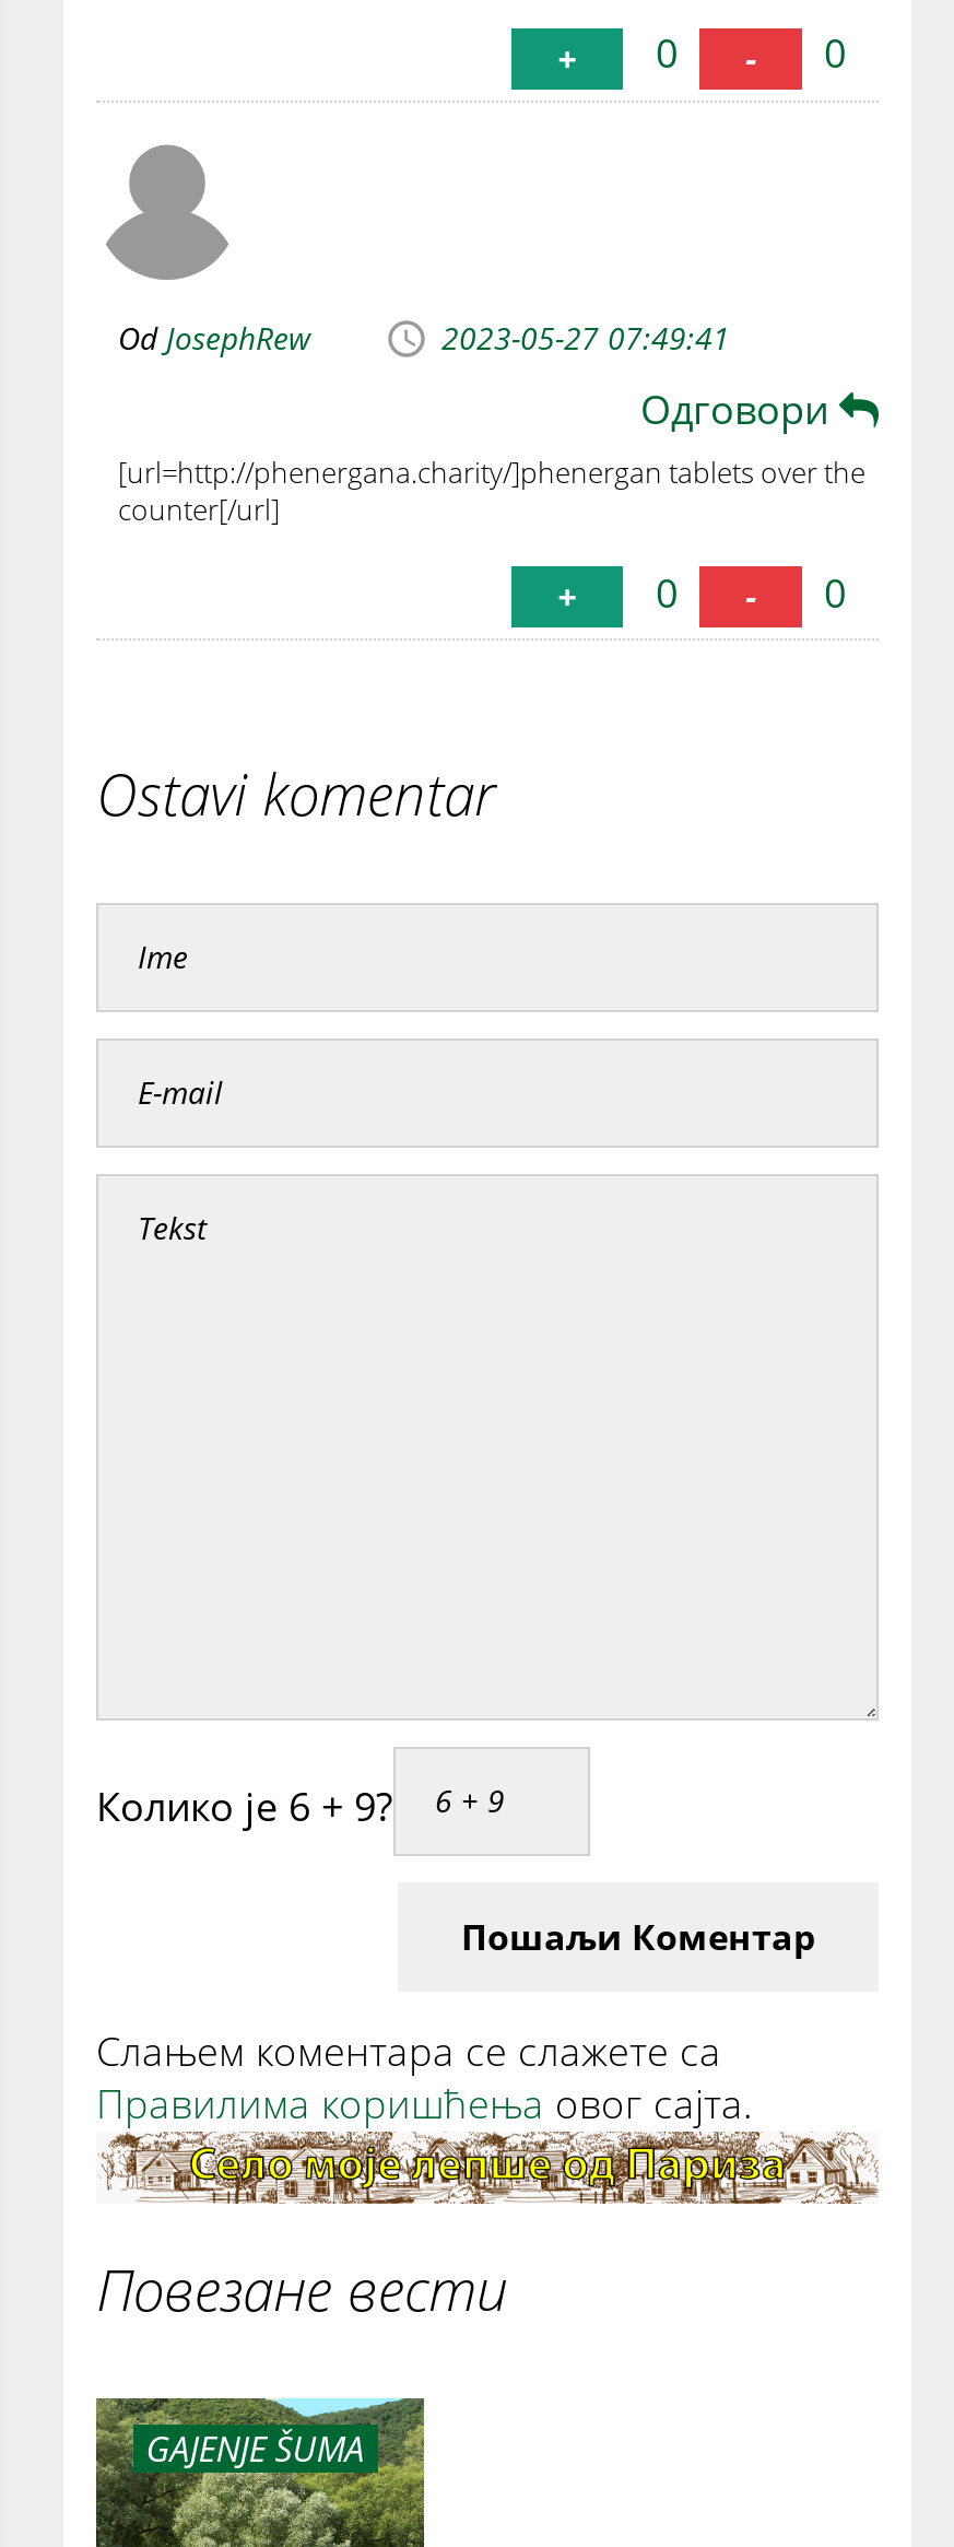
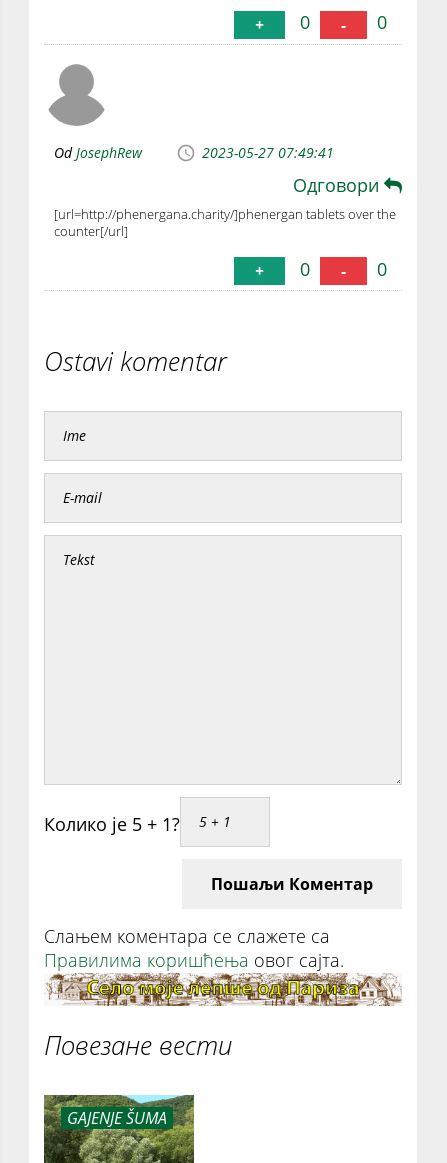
- Колико је 6 + 9?
+ Колико је 5 + 1?
